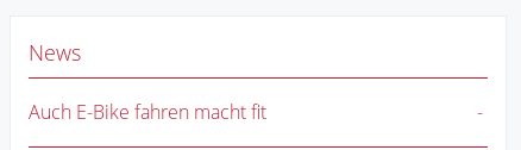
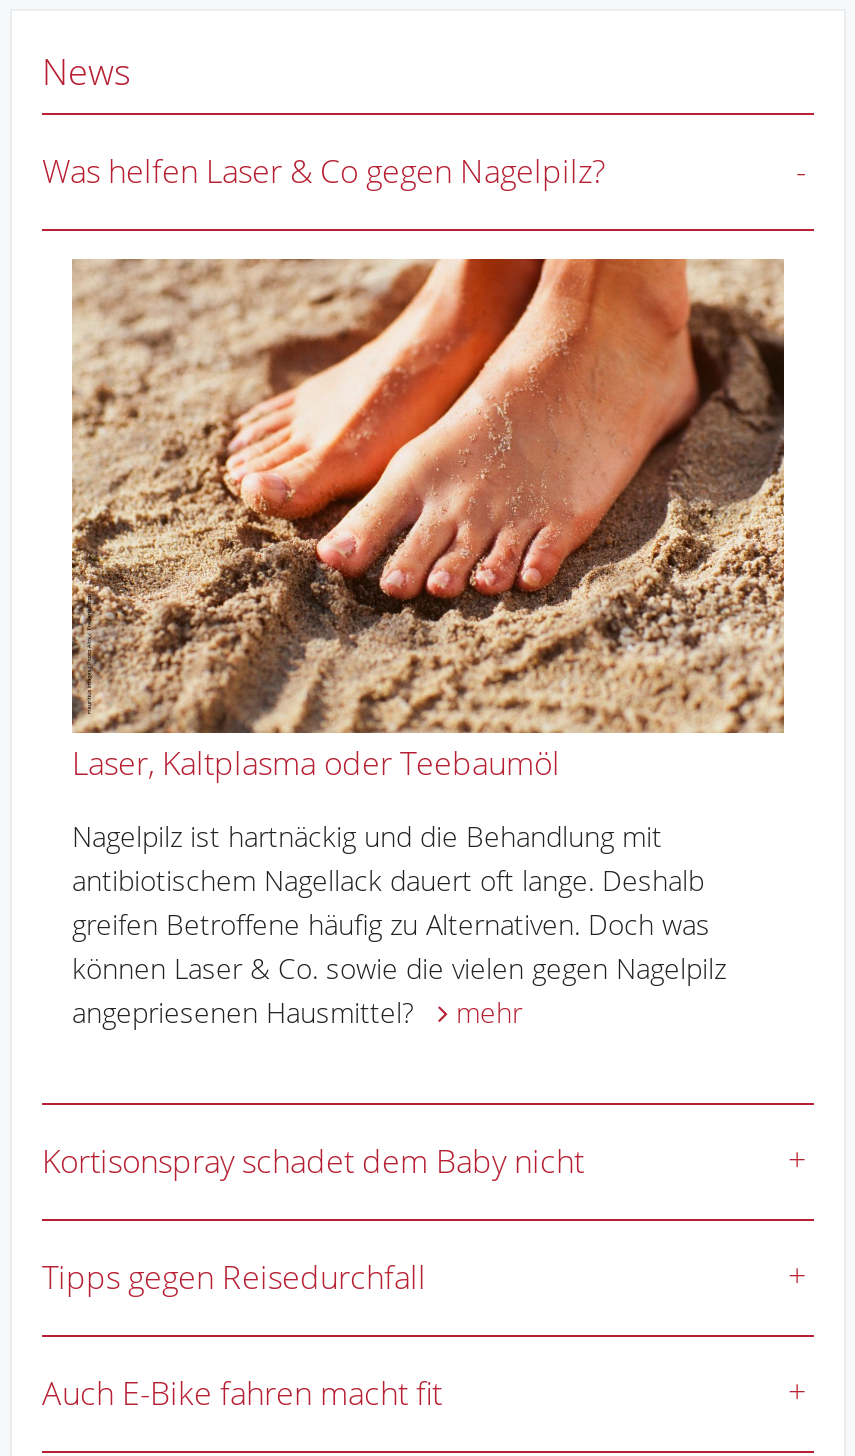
+ Was helfen Laser & Co gegen Nagelpilz?

+ [image]
+ Laser, Kaltplasma oder Teebaumöl
+ Nagelpilz ist hartnäckig und die Behandlung mit
+ antibiotischem Nagellack dauert oft lange. Deshalb
+ greifen Betroffene häufig zu Alternativen. Doch was
+ können Laser & Co. sowie die vielen gegen Nagelpilz
+ angepriesenen Hausmittel? mehr
+ Kortisonspray schadet dem Baby nicht
+ Tipps gegen Reisedurchfall
